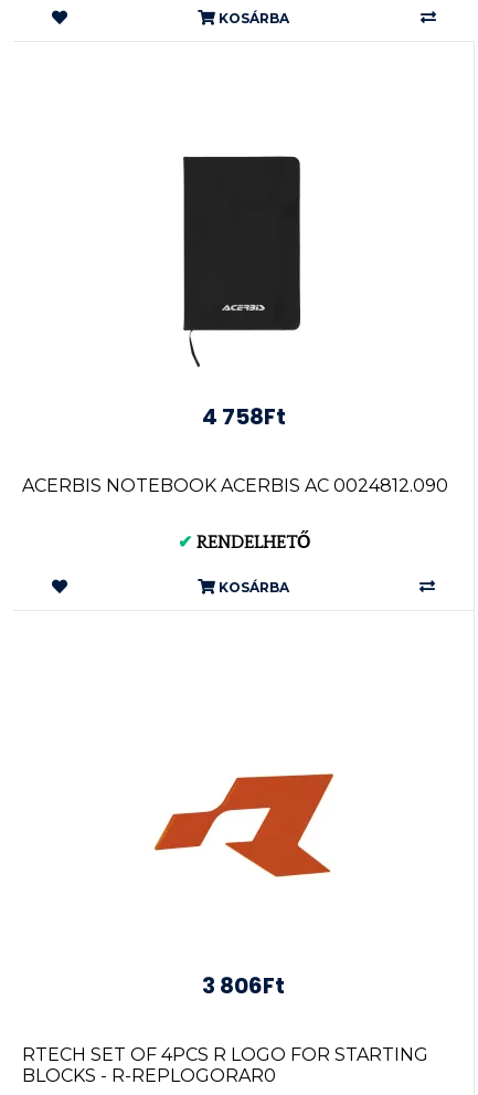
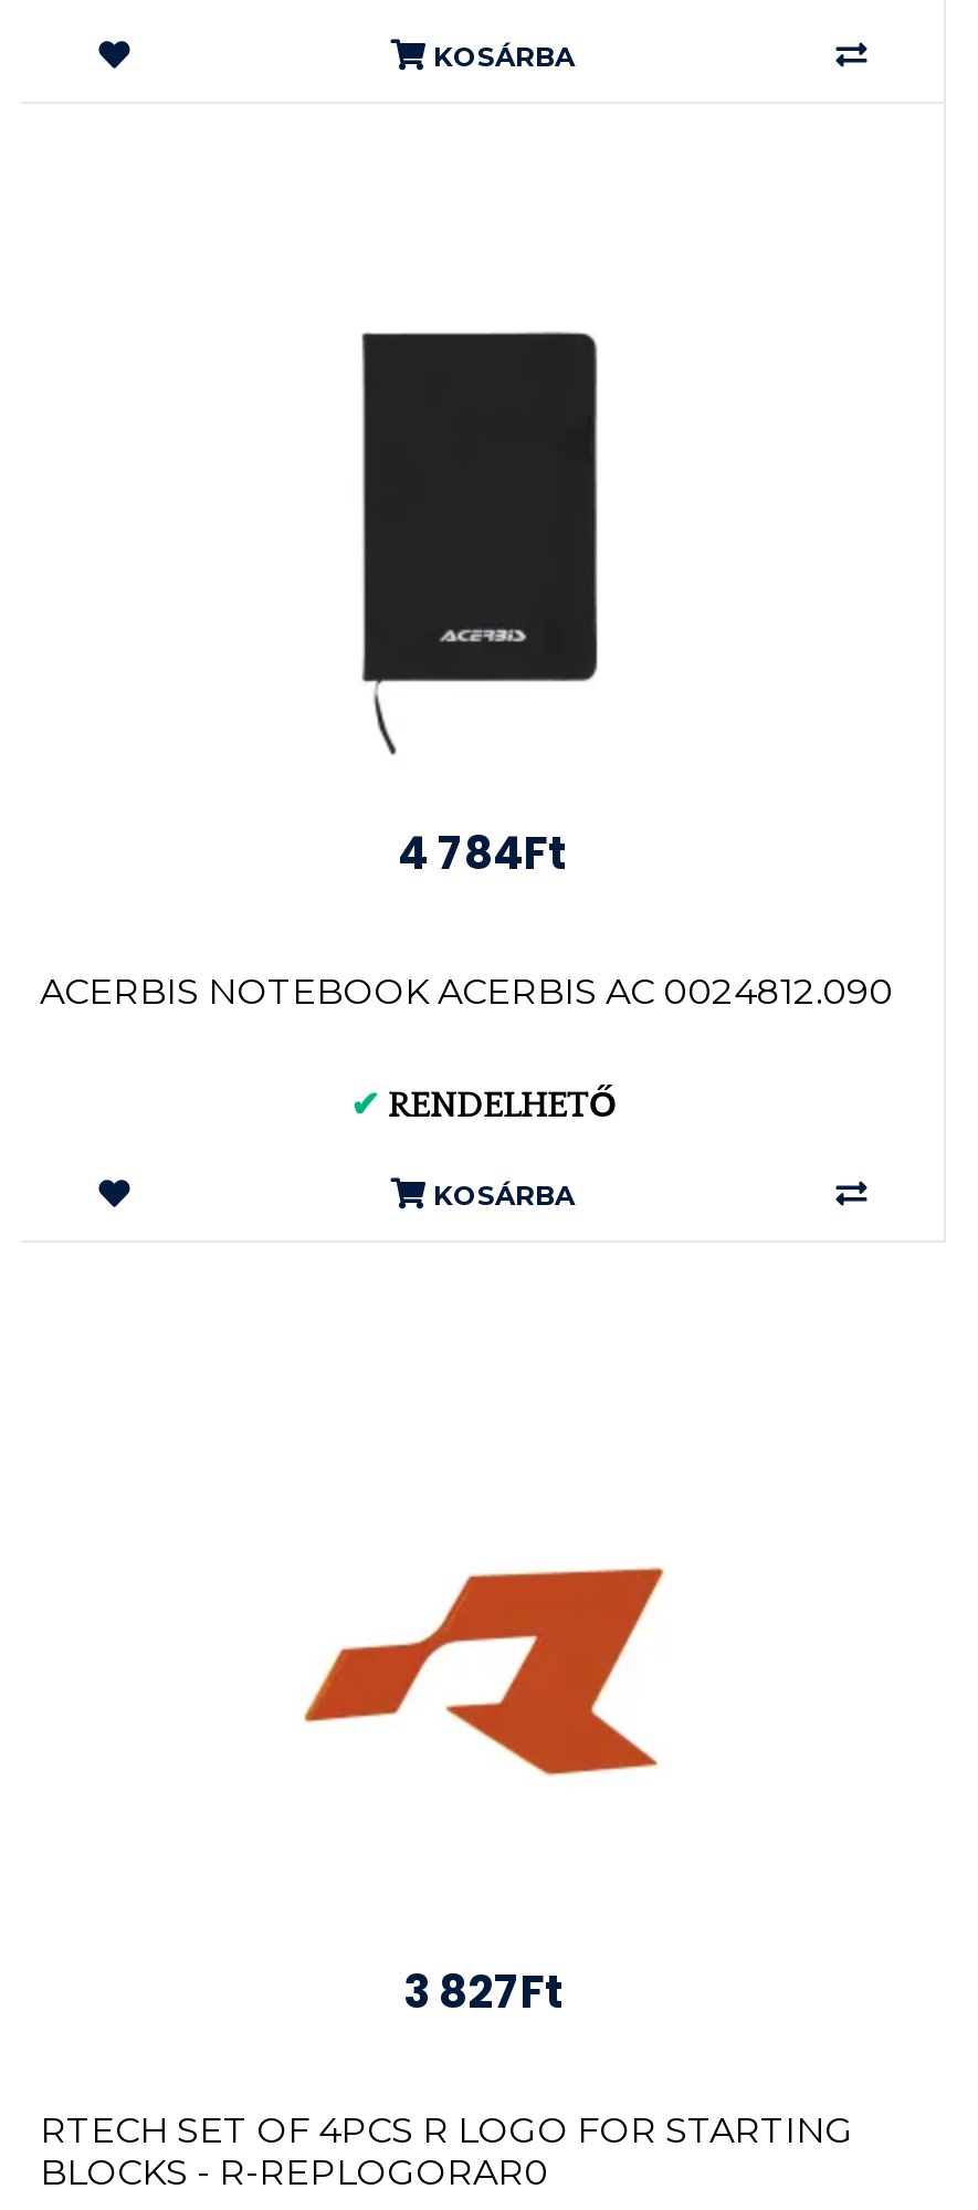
- 4 758Ft
+ 4 784Ft

- 3 806Ft
+ 3 827Ft
